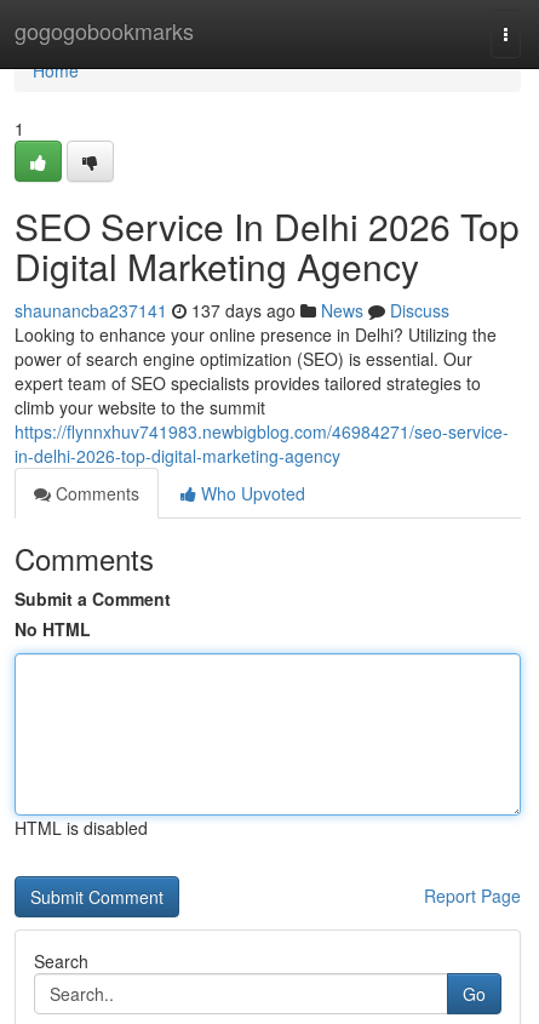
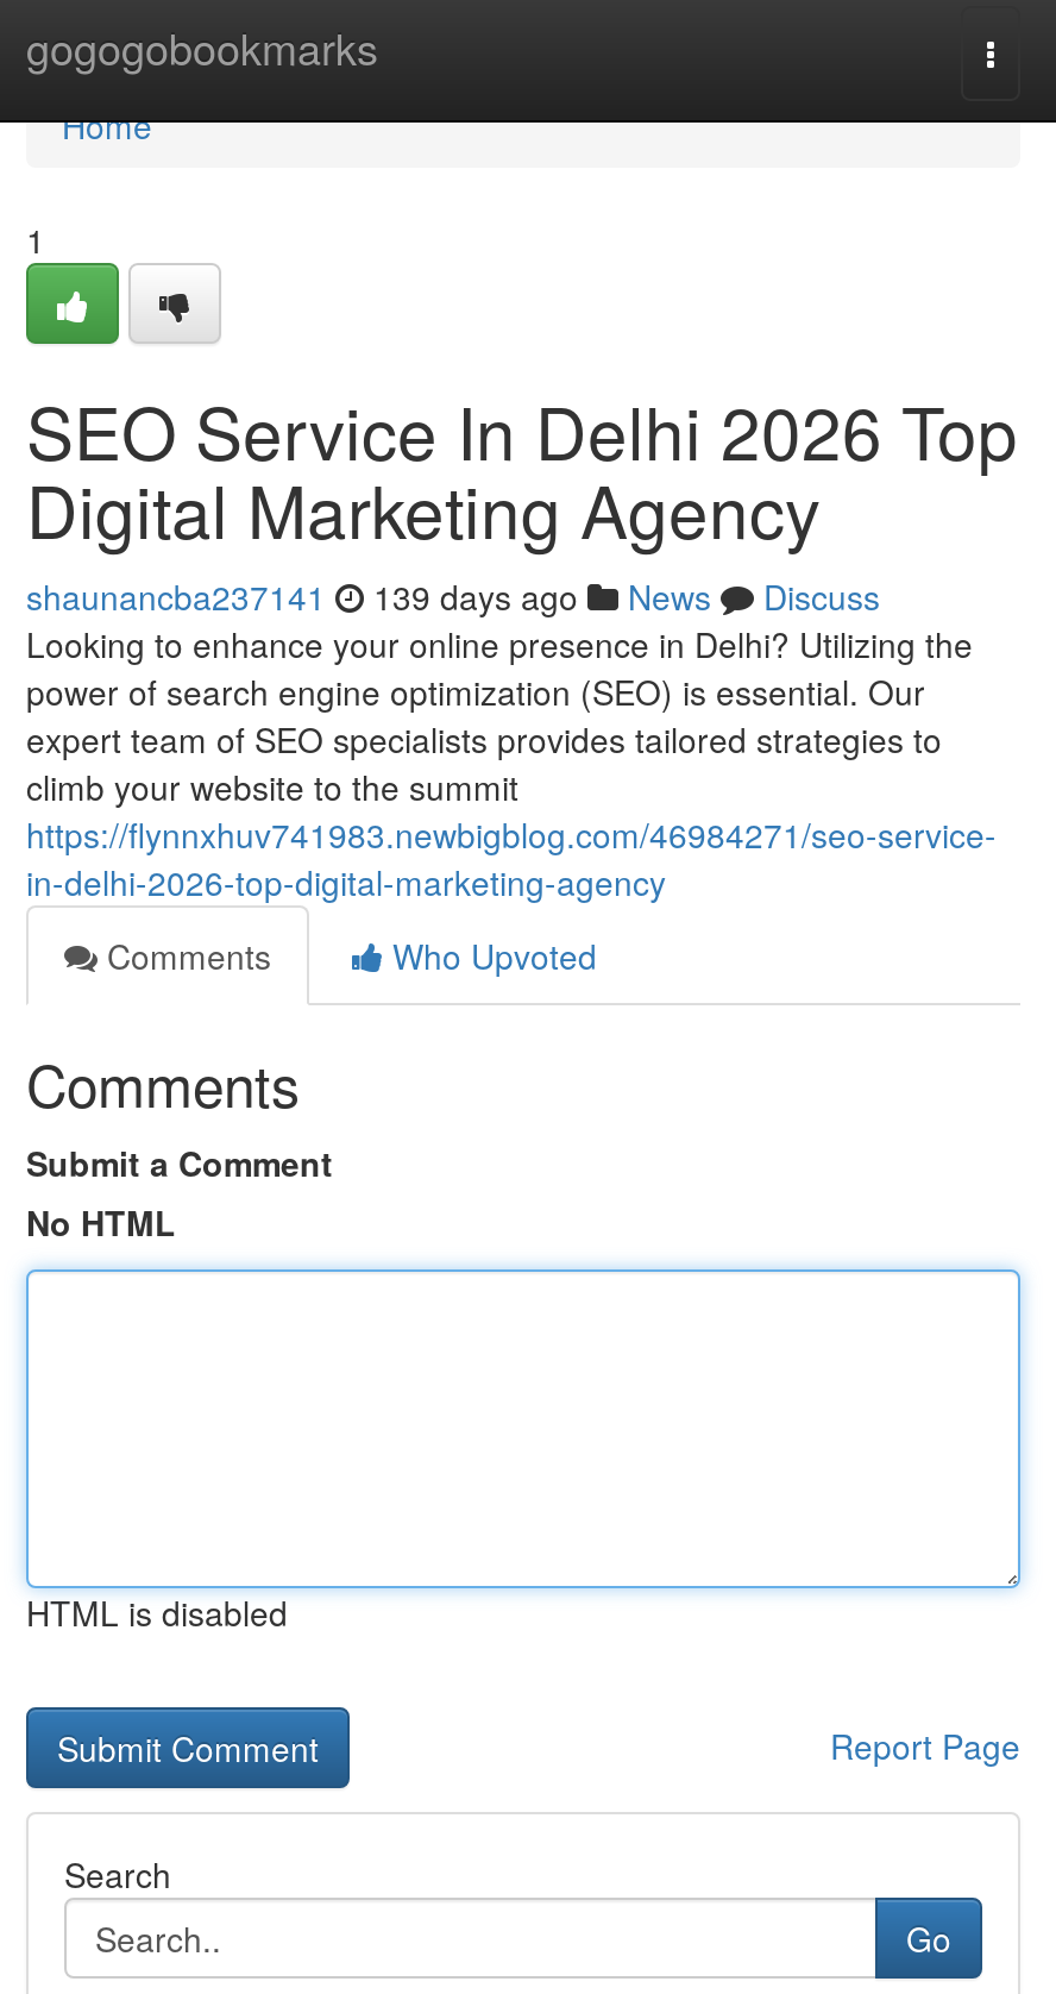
- shaunancba237141 137 days ago News Discuss
+ shaunancba237141 139 days ago News Discuss
